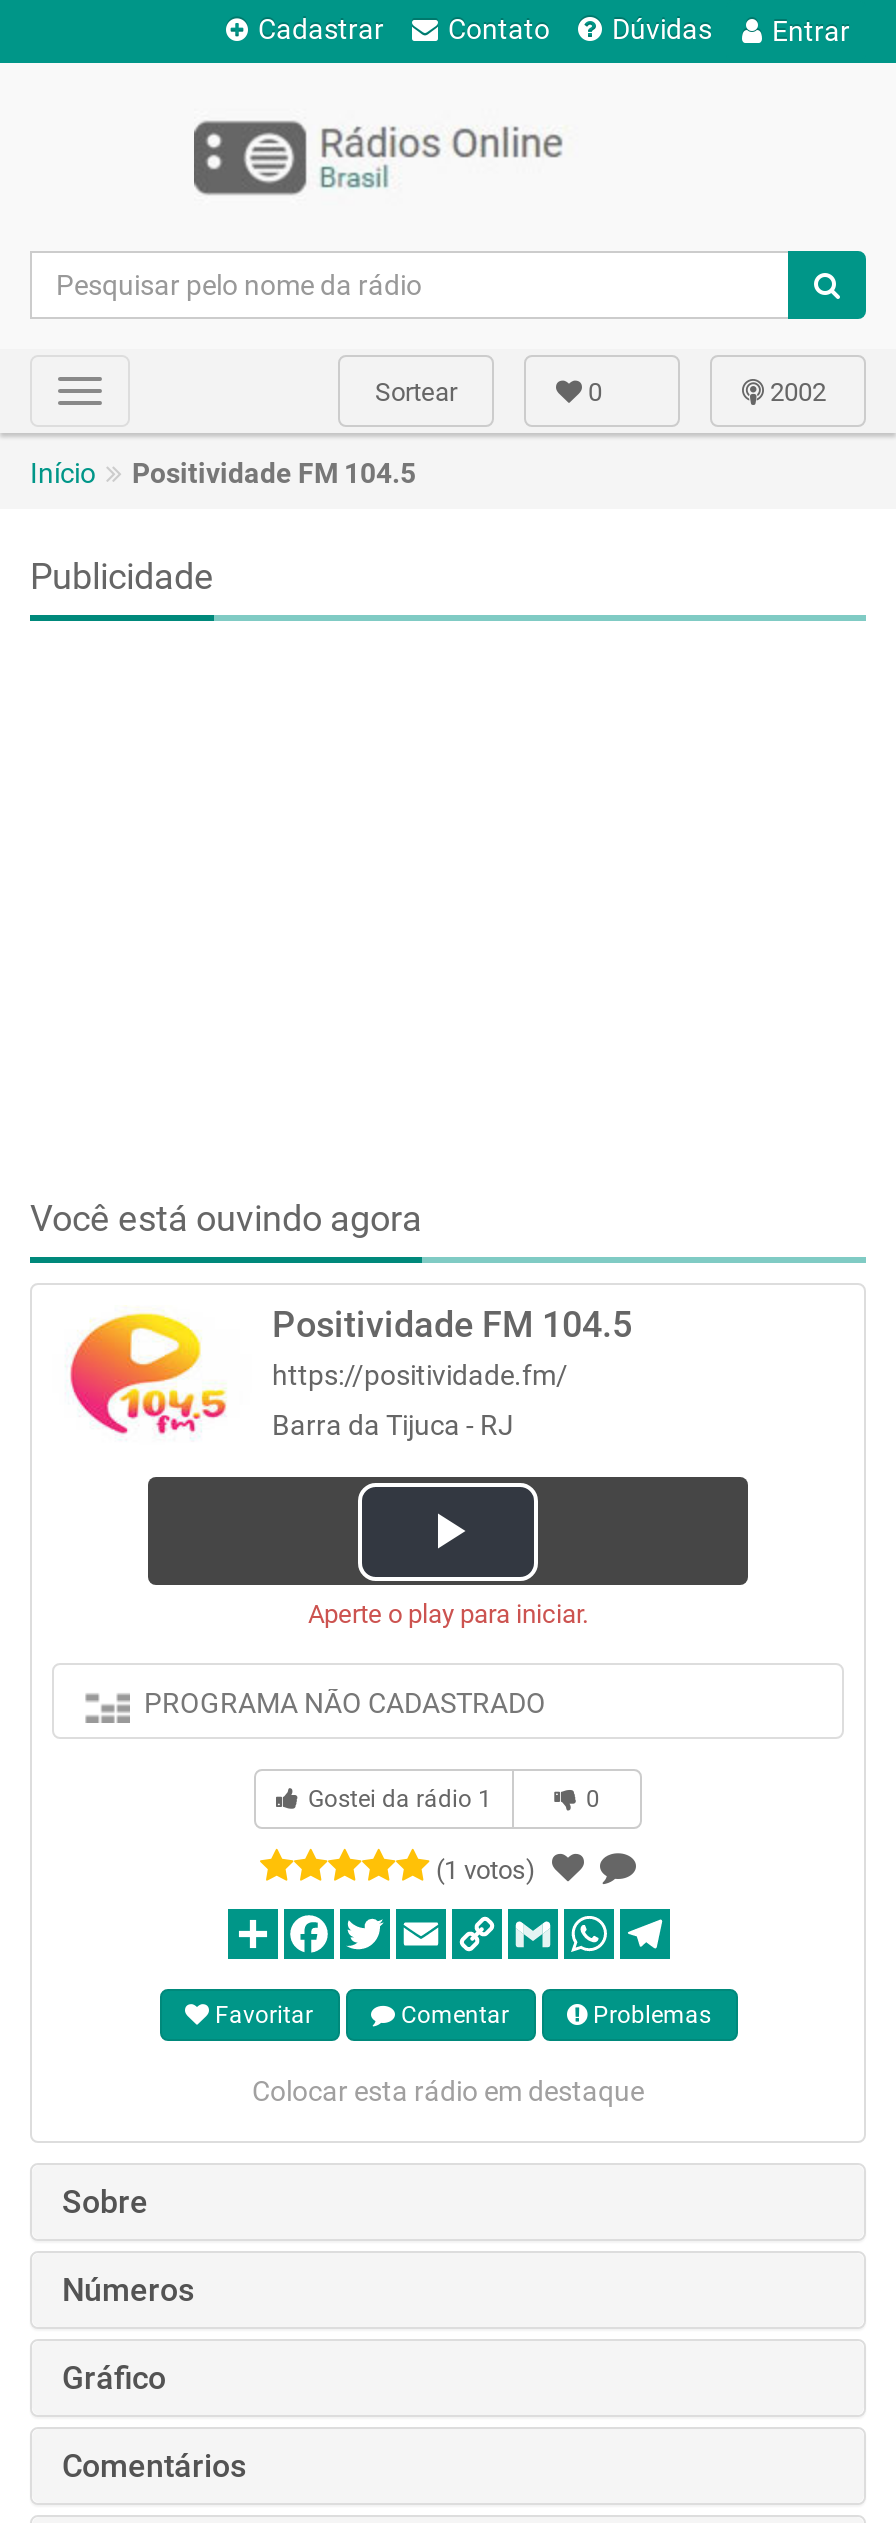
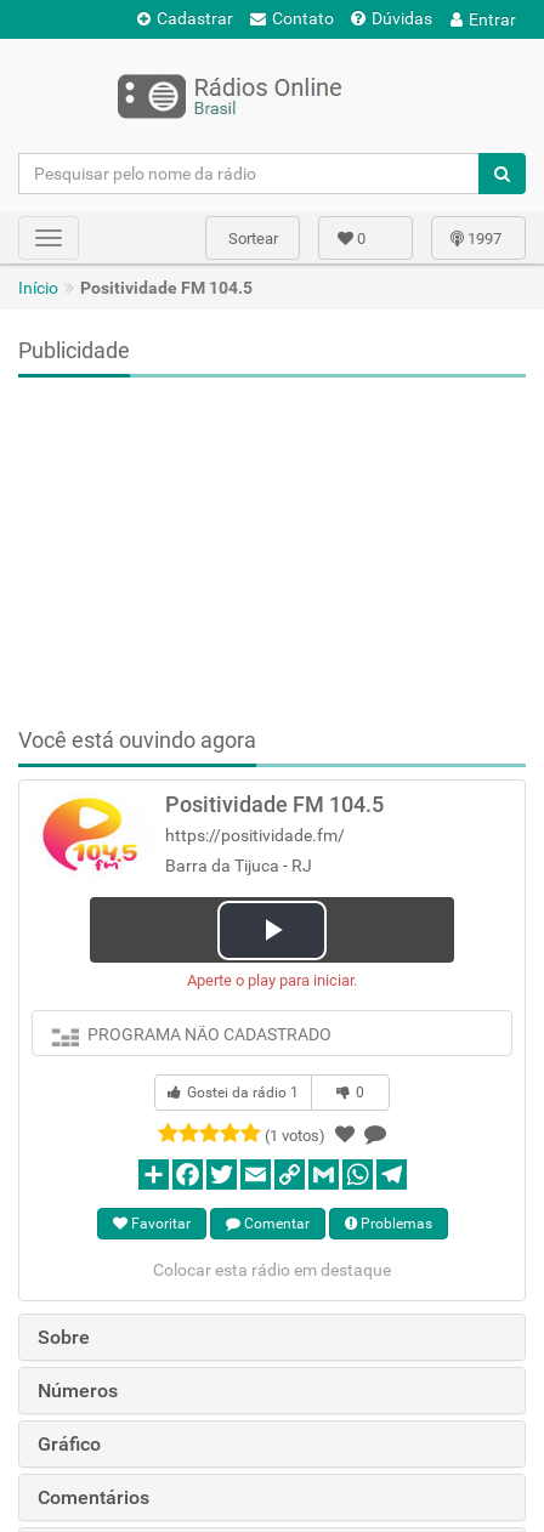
- 2002
+ 1997
